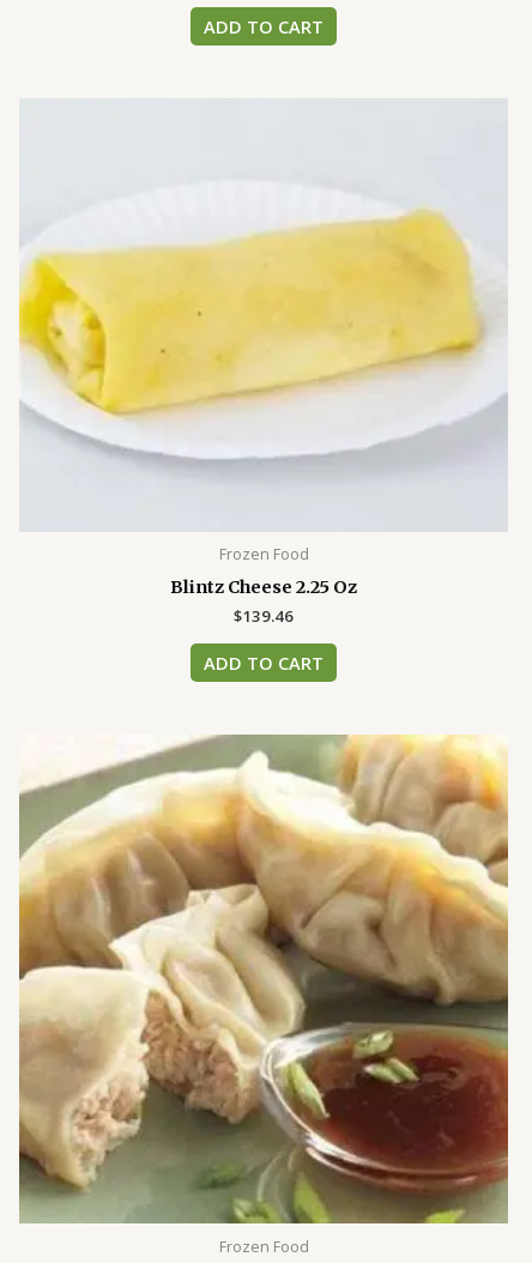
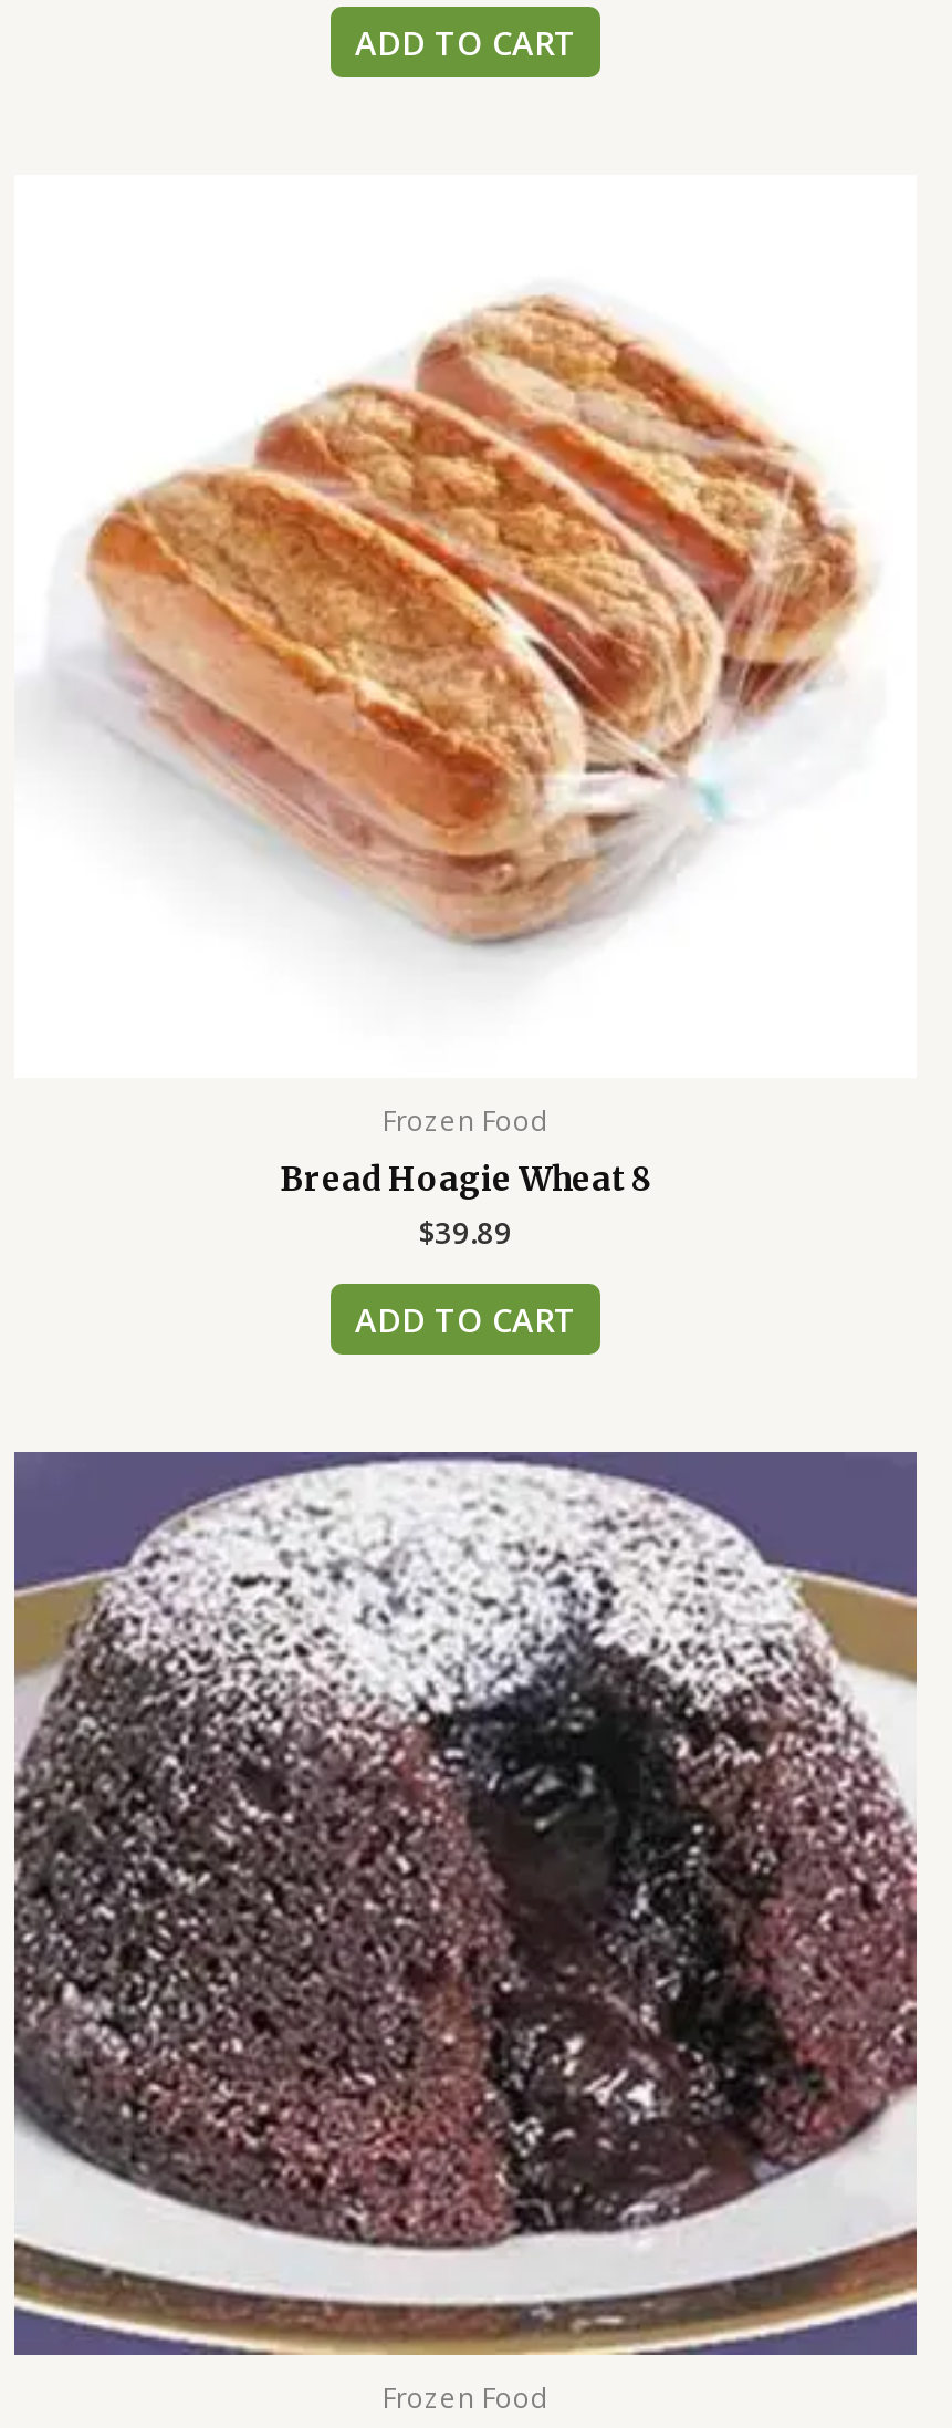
- [image]
+ [image]

- Blintz Cheese 2.25 Oz
- $139.46
+ Bread Hoagie Wheat 8
+ $39.89

- [image]
+ [image]
